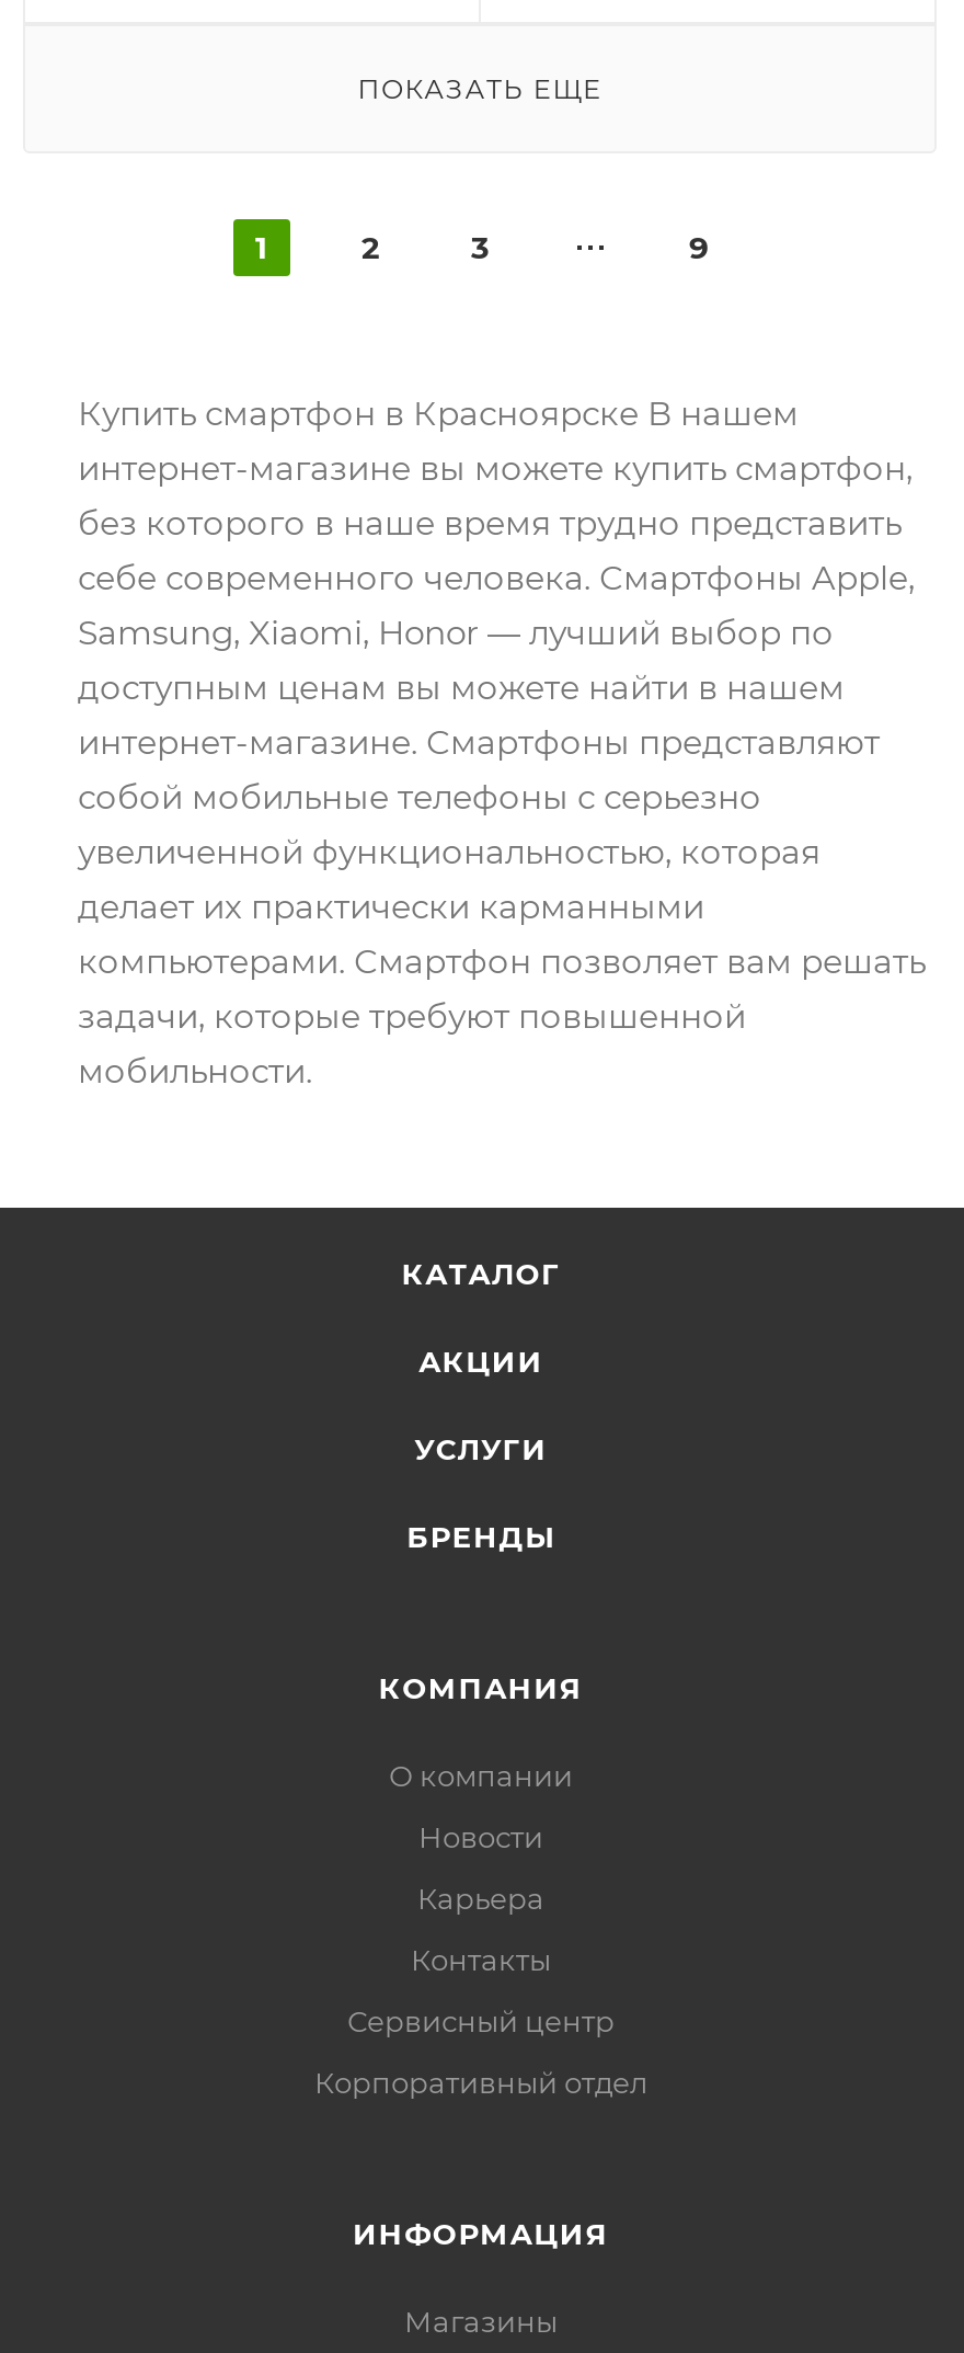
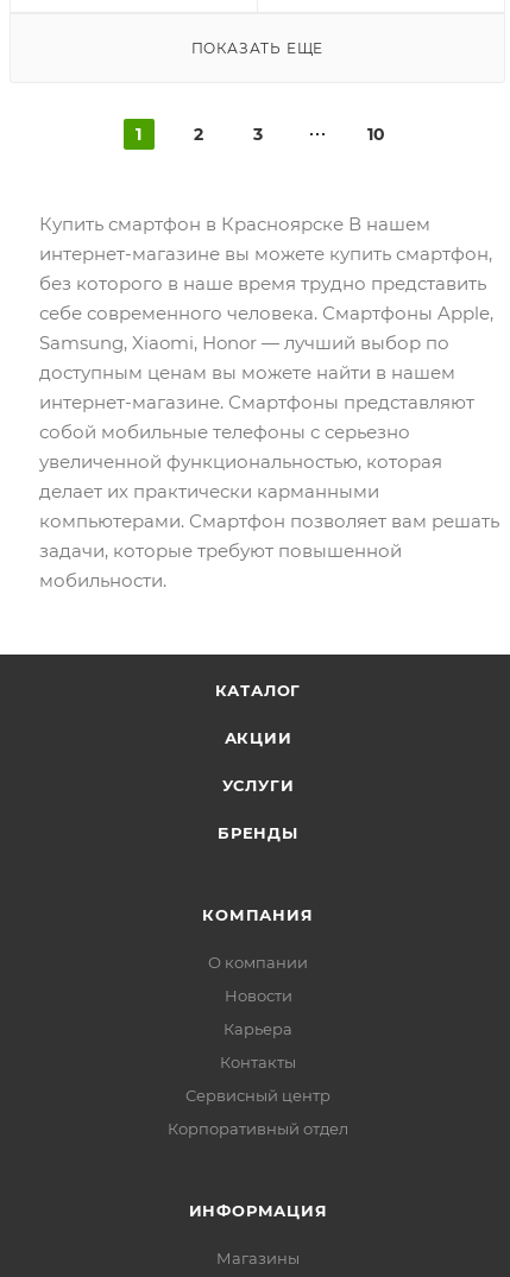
- 9
+ 10
